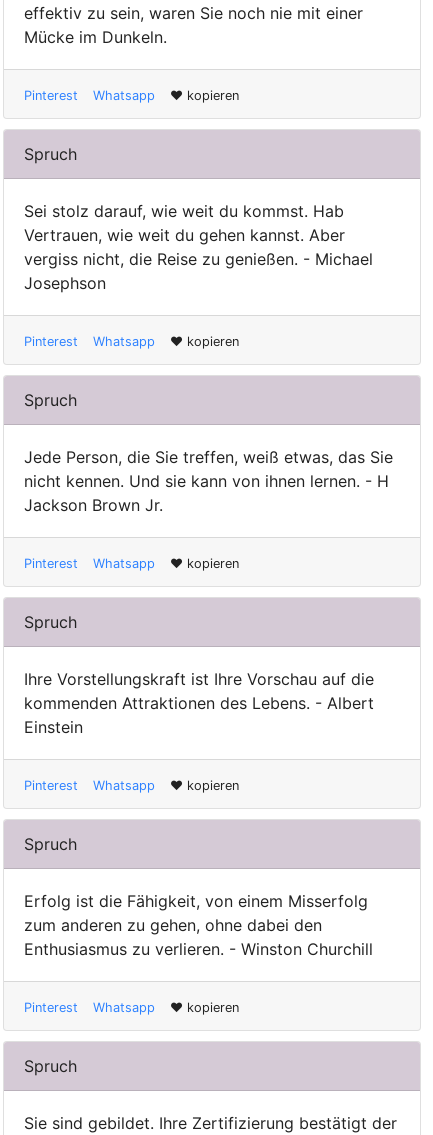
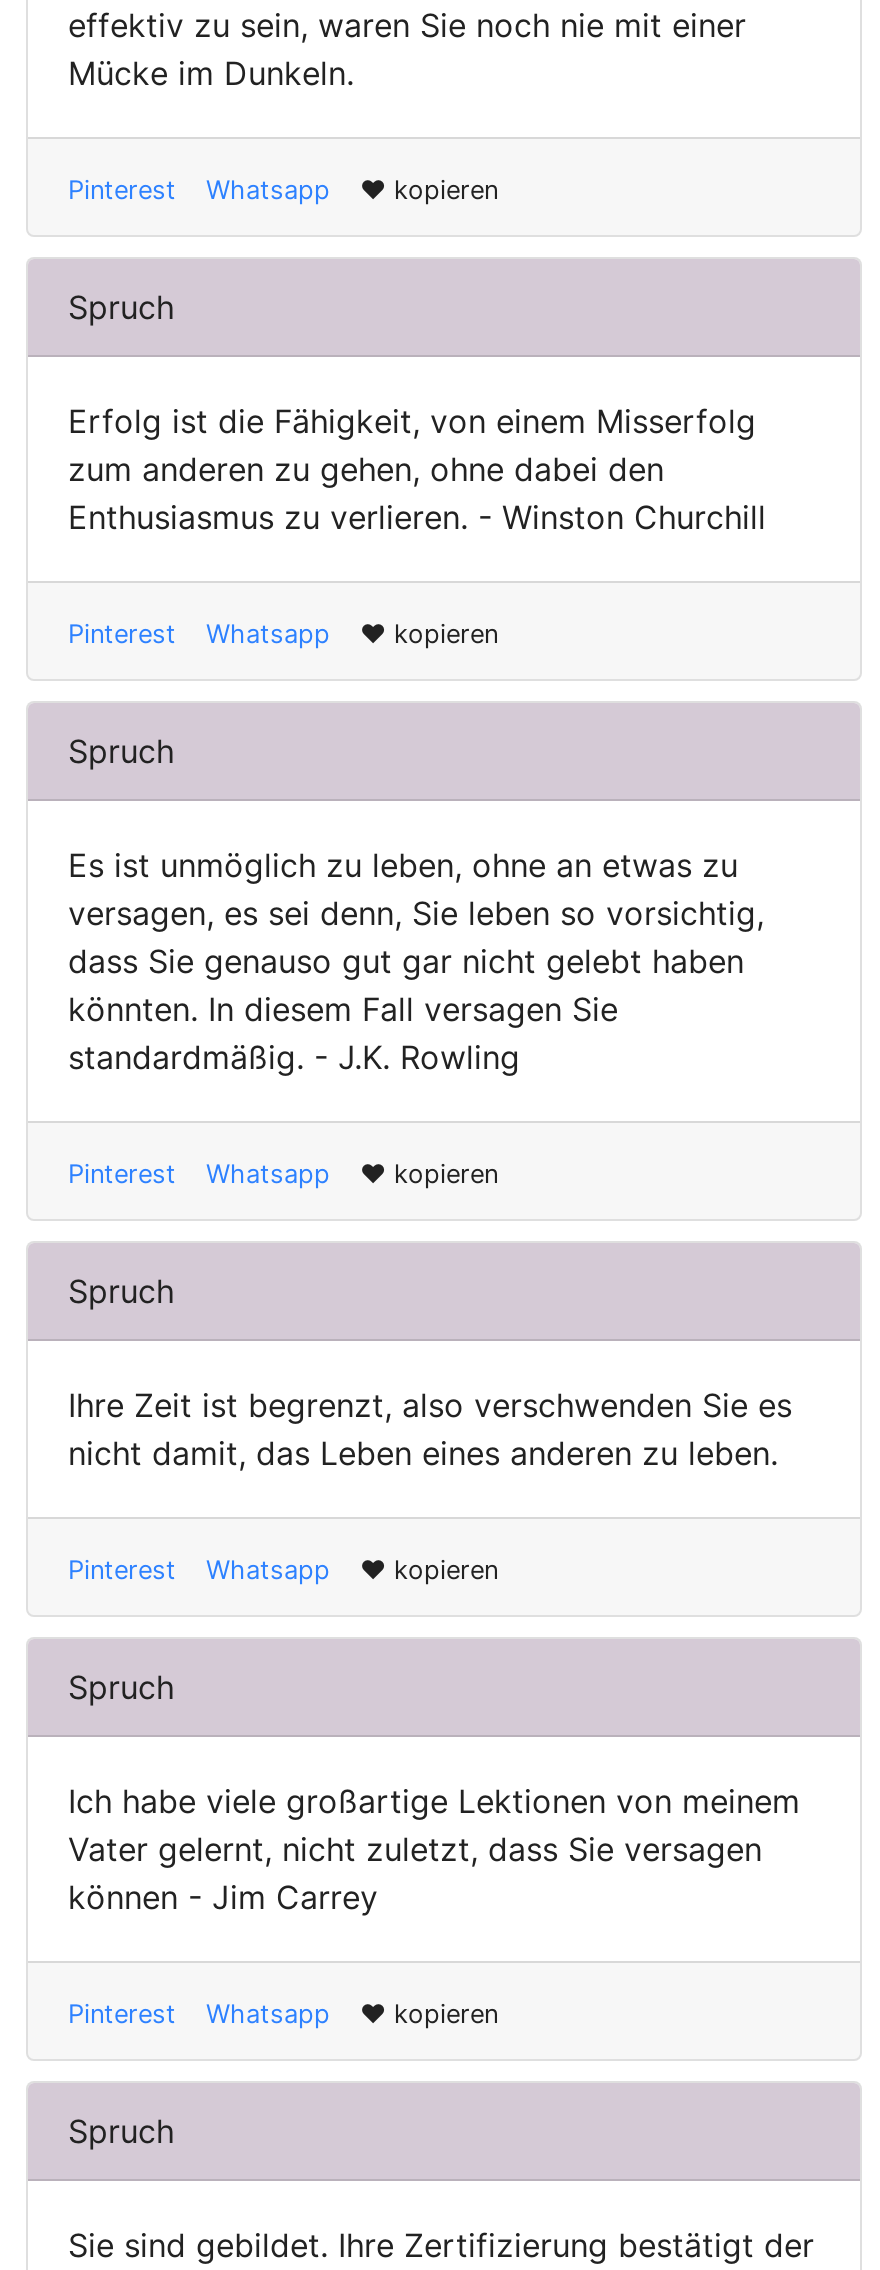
- Sei stolz darauf, wie weit du kommst. Hab
- Vertrauen, wie weit du gehen kannst. Aber
- vergiss nicht, die Reise zu genießen. - Michael
- Josephson

moved up: Pinterest | Whatsapp | Spruch

- Jede Person, die Sie treffen, weiß etwas, das Sie
- nicht kennen. Und sie kann von ihnen lernen. - H
- Jackson Brown Jr.
+ Es ist unmöglich zu leben, ohne an etwas zu
+ versagen, es sei denn, Sie leben so vorsichtig,
+ dass Sie genauso gut gar nicht gelebt haben
+ könnten. In diesem Fall versagen Sie
+ standardmäßig. - J.K. Rowling

moved down: Pinterest | Whatsapp | Spruch

- Ihre Vorstellungskraft ist Ihre Vorschau auf die
- kommenden Attraktionen des Lebens. - Albert
- Einstein
+ Ihre Zeit ist begrenzt, also verschwenden Sie es
+ nicht damit, das Leben eines anderen zu leben.

+ Ich habe viele großartige Lektionen von meinem
+ Vater gelernt, nicht zuletzt, dass Sie versagen
+ können - Jim Carrey

moved up: Erfolg ist die Fähigkeit, von einem Misserfolg | zum anderen zu gehen, ohne dabei den | Enthusiasmus zu verlieren. - Winston Churchill
